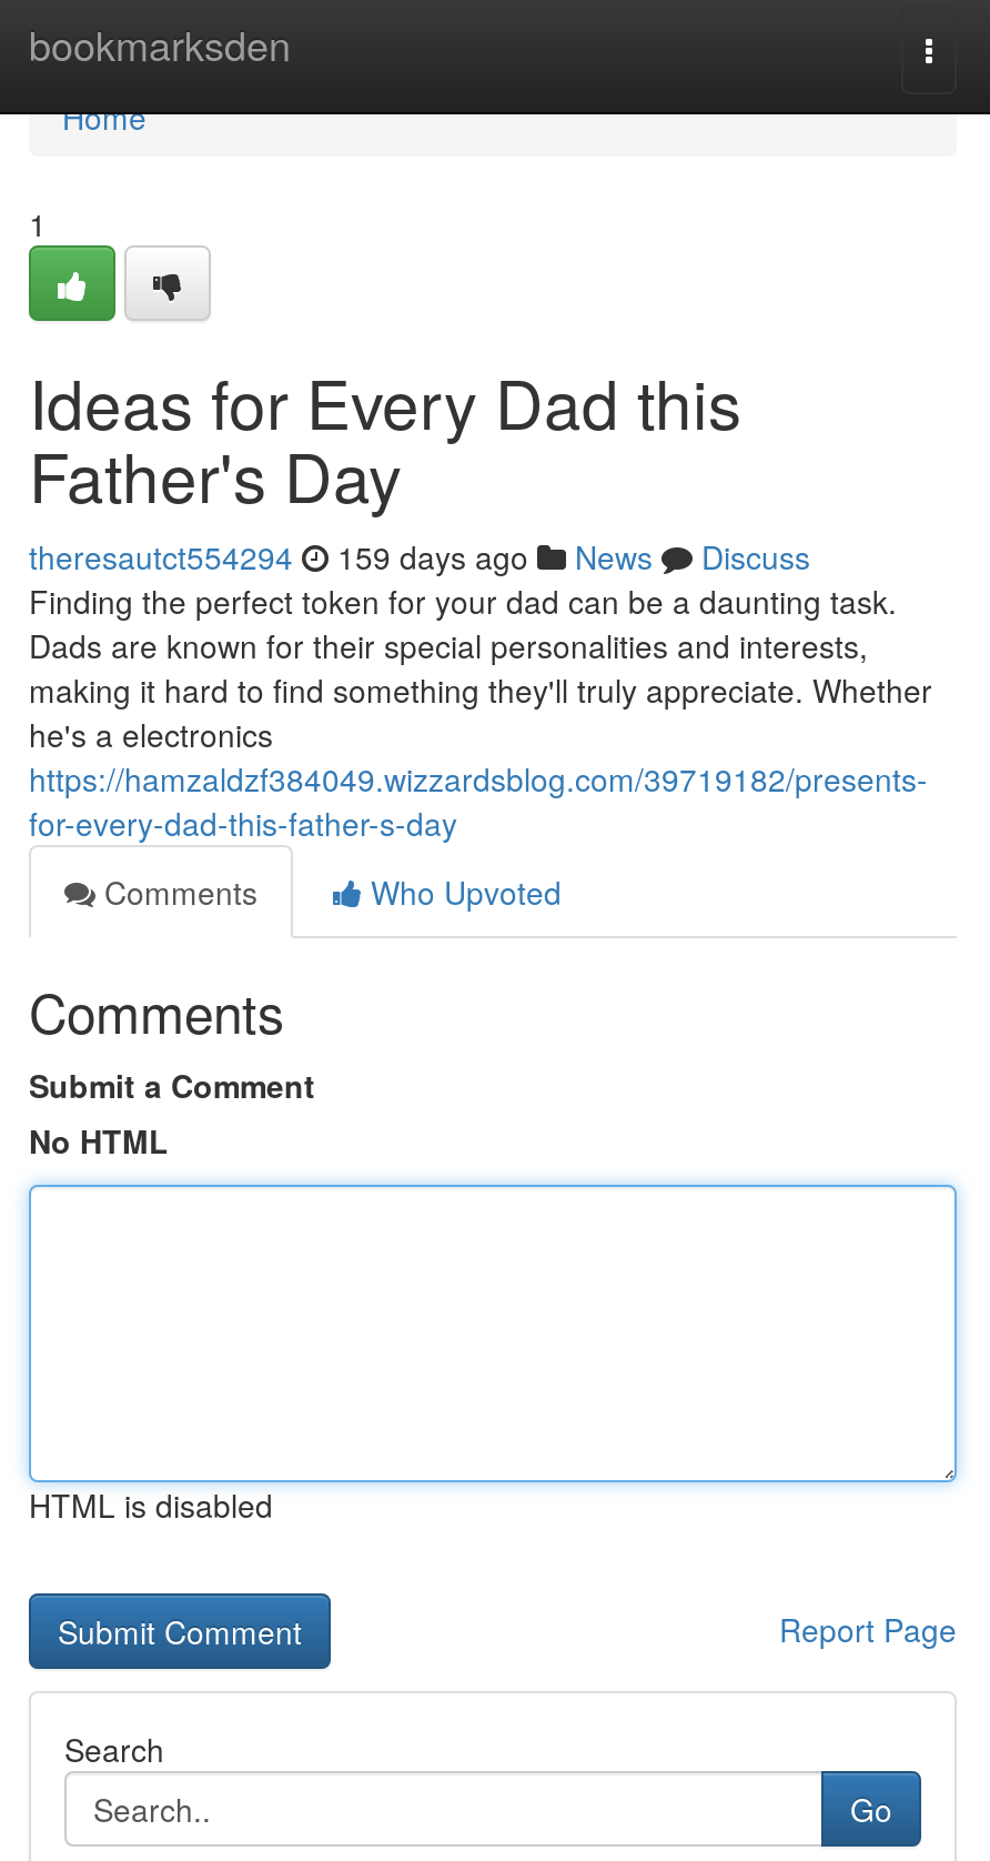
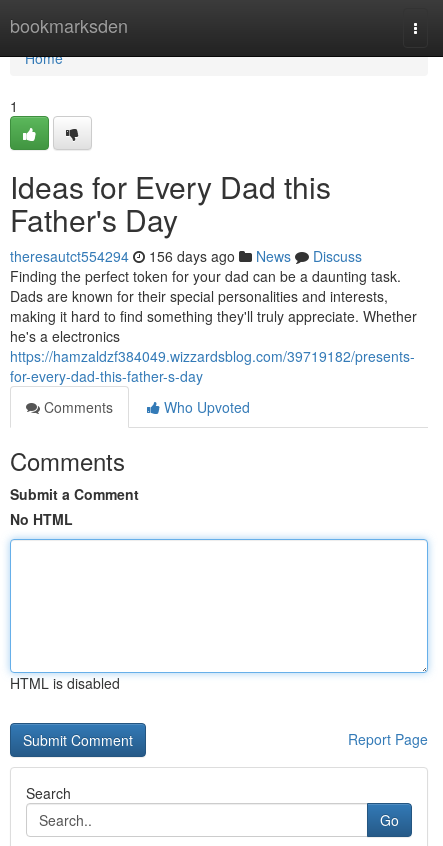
- theresautct554294 159 days ago News Discuss
+ theresautct554294 156 days ago News Discuss
